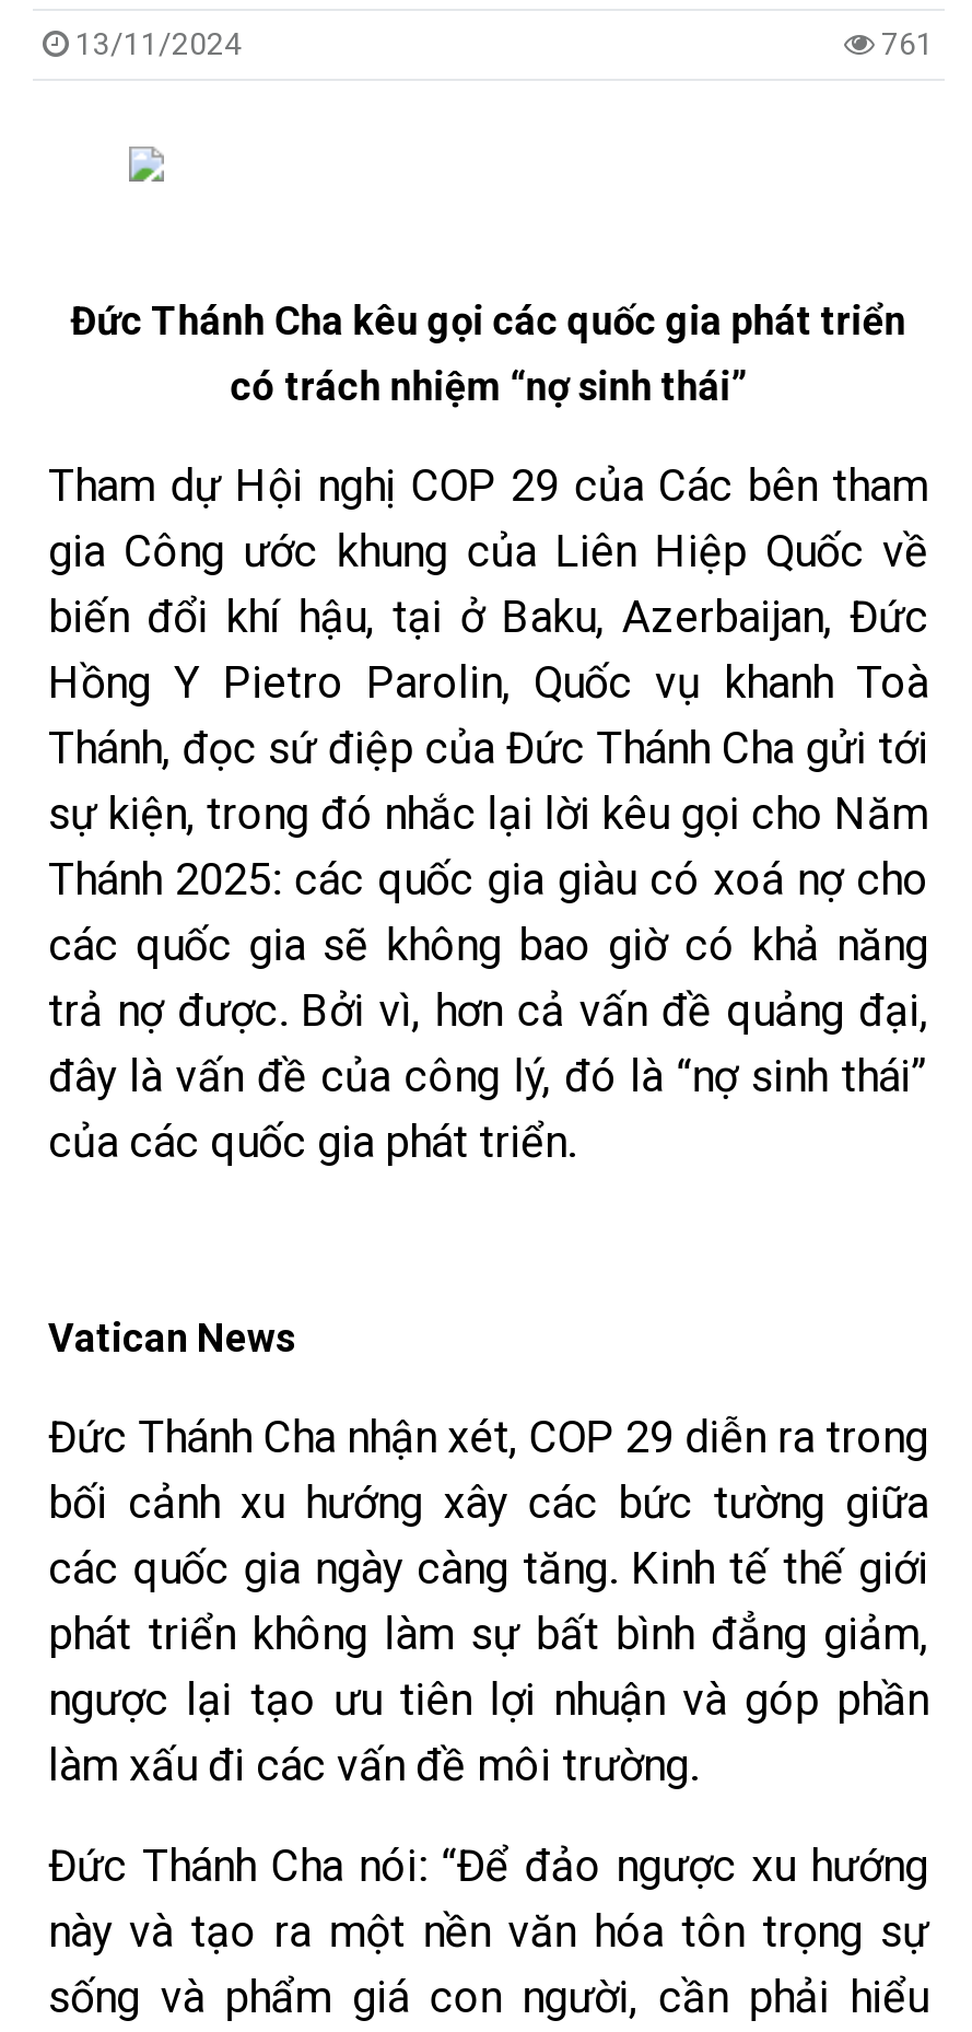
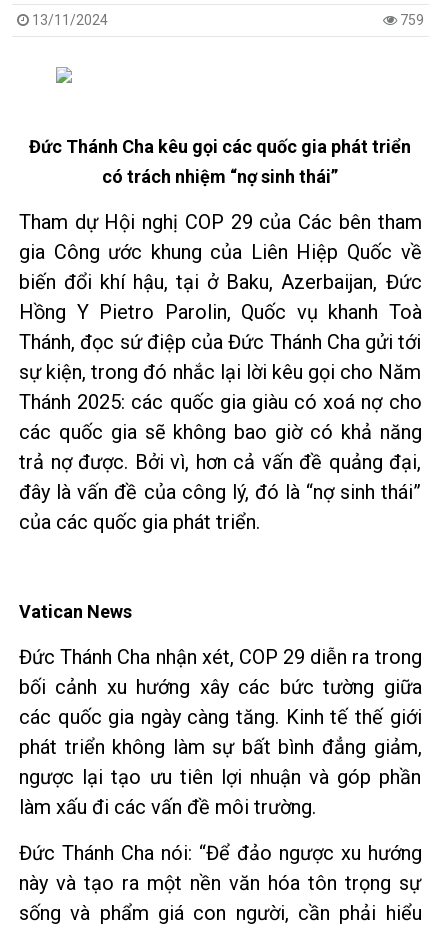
- 761
+ 759
